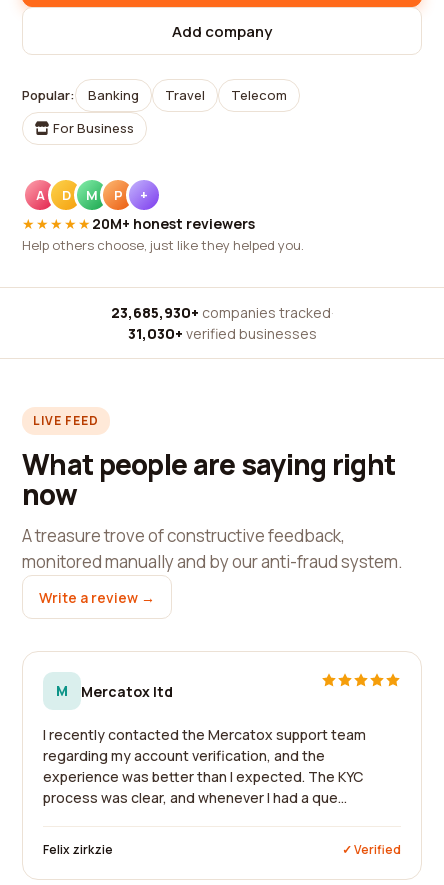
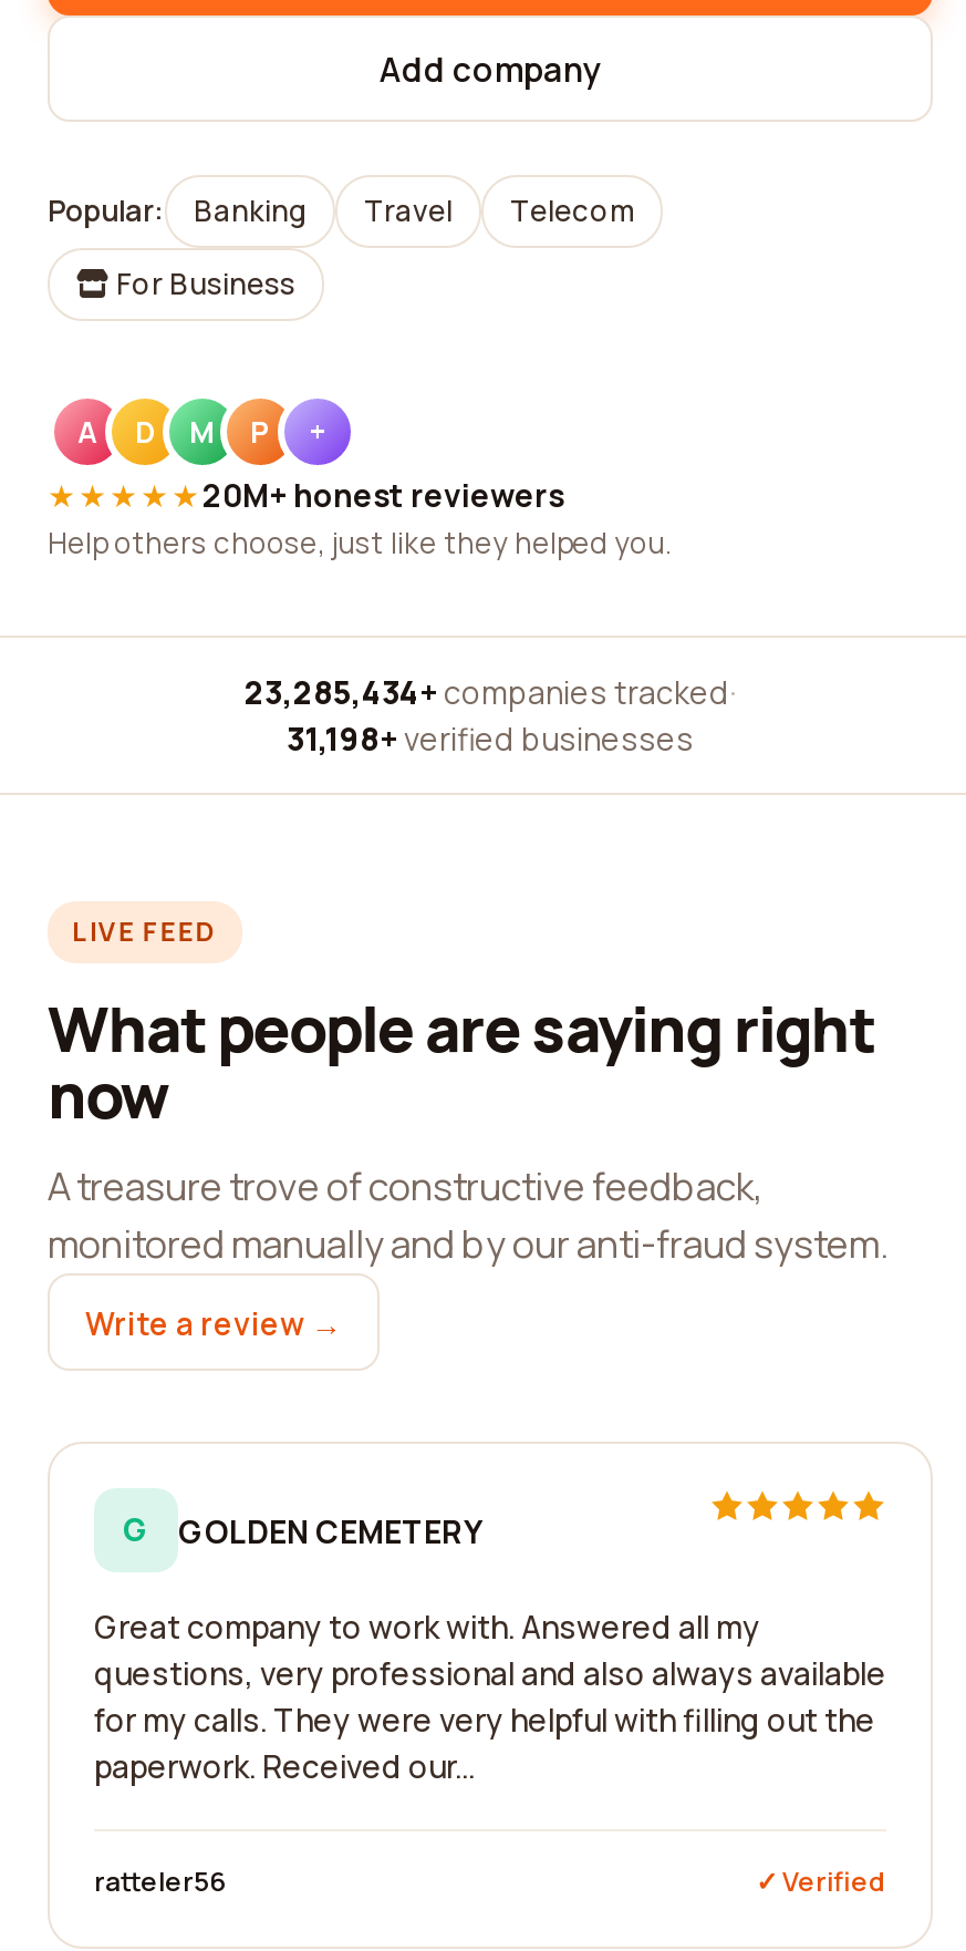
- 23,685,930+ companies tracked ·
+ 23,285,434+ companies tracked ·

- 31,030+ verified businesses
+ 31,198+ verified businesses

- M
- Mercatox ltd
+ G
+ GOLDEN CEMETERY

- I recently contacted the Mercatox support team
- regarding my account verification, and the
- experience was better than I expected. The KYC
- process was clear, and whenever I had a que...
+ Great company to work with. Answered all my
+ questions, very professional and also always available
+ for my calls. They were very helpful with filling out the
+ paperwork. Received our...

- Felix zirkzie
+ ratteler56
